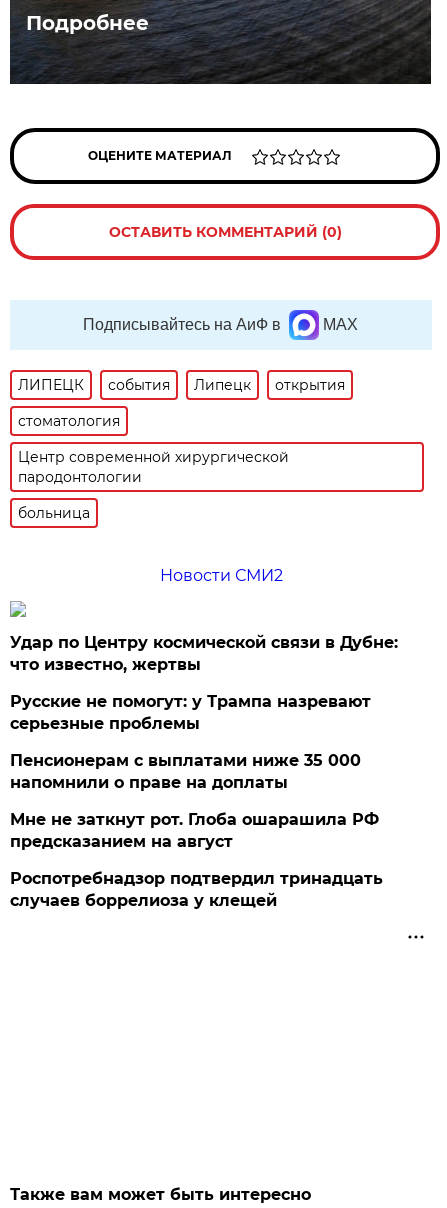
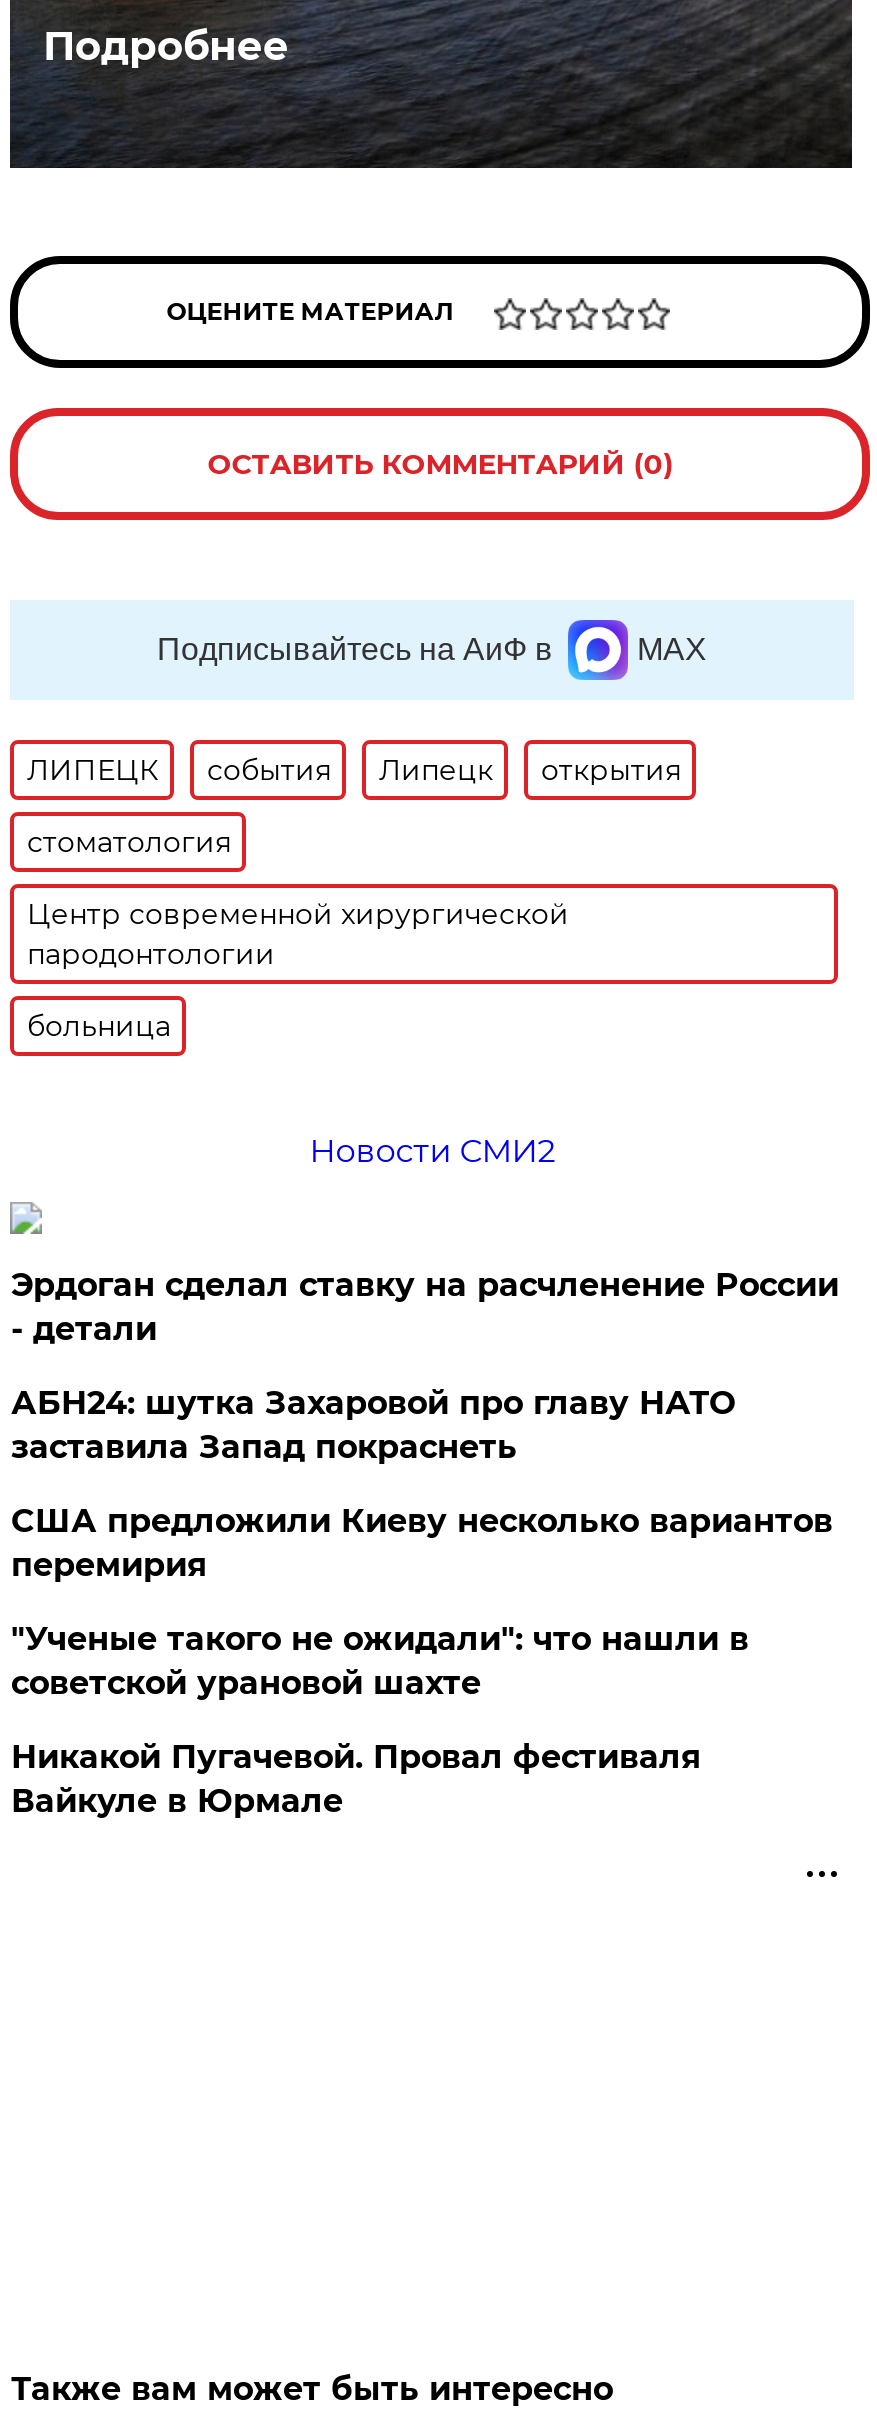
- Удар по Центру космической связи в Дубне:
- что известно, жертвы
+ Эрдоган сделал ставку на расчленение России
+ - детали

- Русские не помогут: у Трампа назревают
- серьезные проблемы
+ АБН24: шутка Захаровой про главу НАТО
+ заставила Запад покраснеть

- Пенсионерам с выплатами ниже 35 000
- напомнили о праве на доплаты
+ США предложили Киеву несколько вариантов
+ перемирия

- Мне не заткнут рот. Глоба ошарашила РФ
- предсказанием на август
+ "Ученые такого не ожидали": что нашли в
+ советской урановой шахте

- Роспотребнадзор подтвердил тринадцать
- случаев боррелиоза у клещей
+ Никакой Пугачевой. Провал фестиваля
+ Вайкуле в Юрмале
